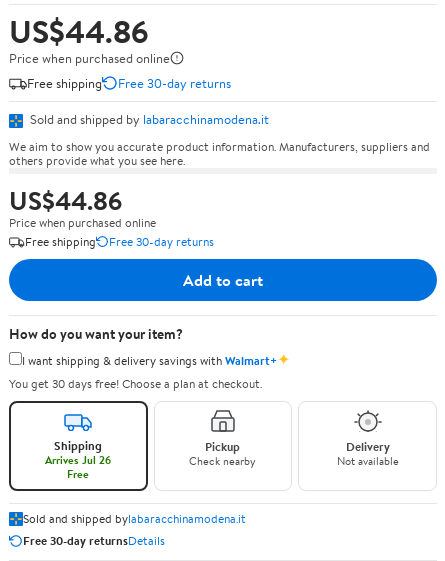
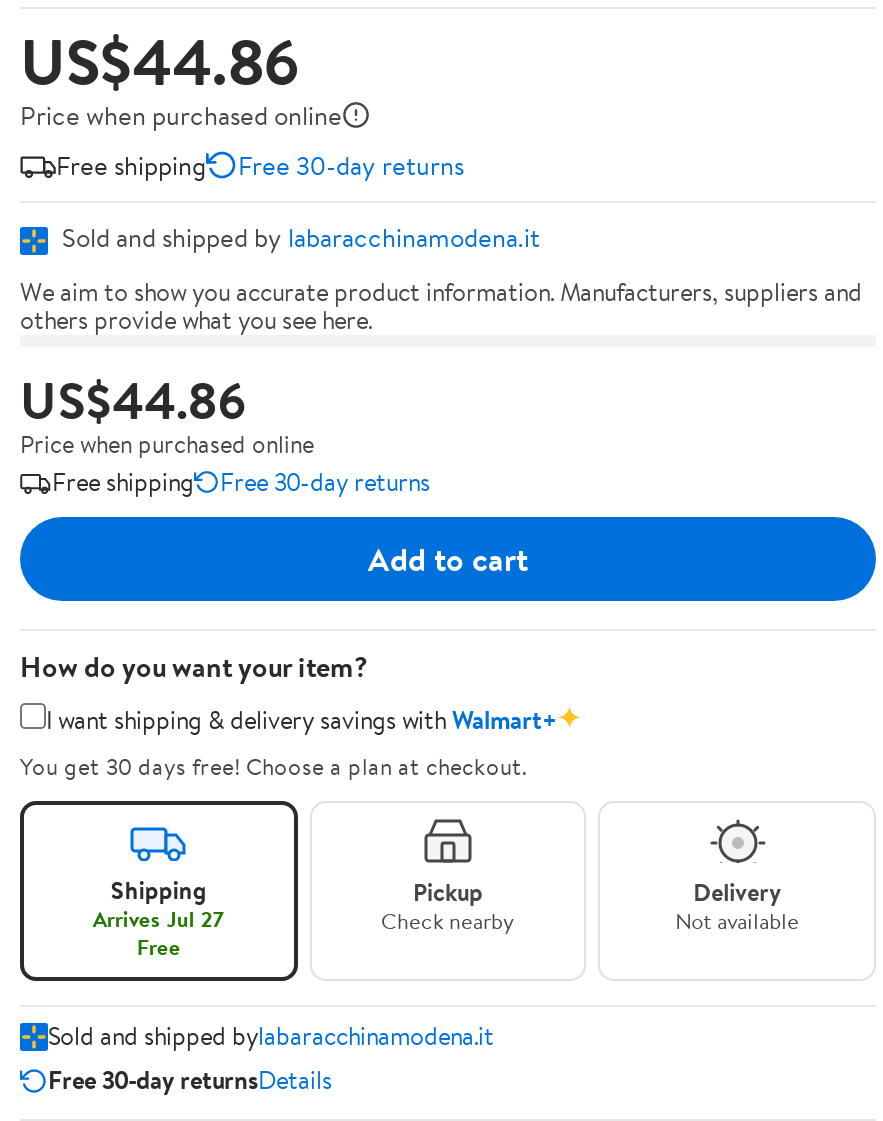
- Arrives Jul 26
+ Arrives Jul 27
